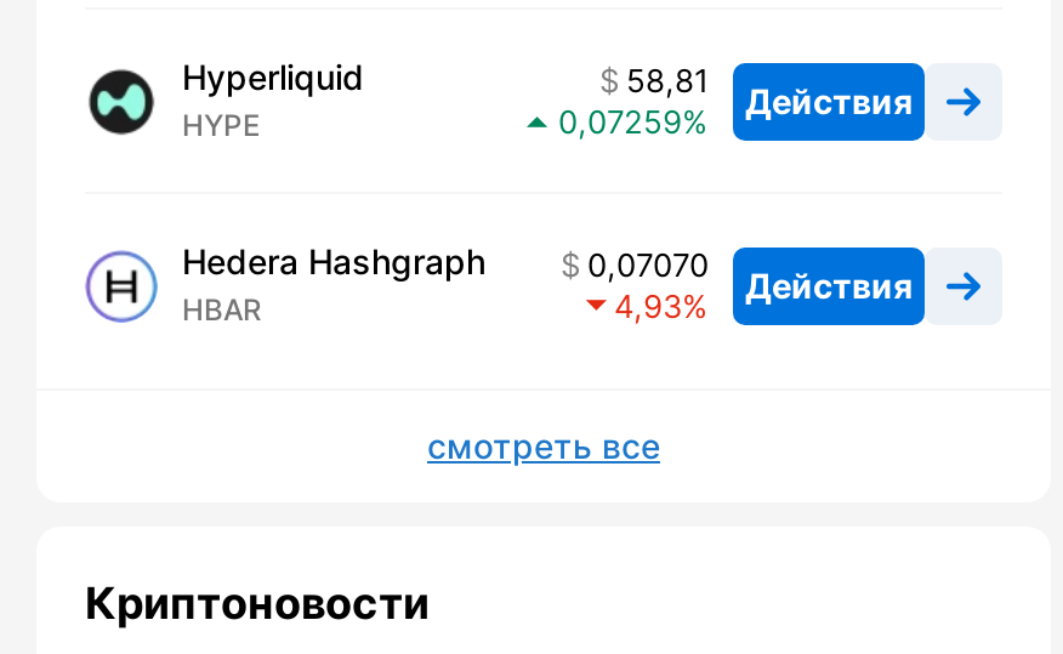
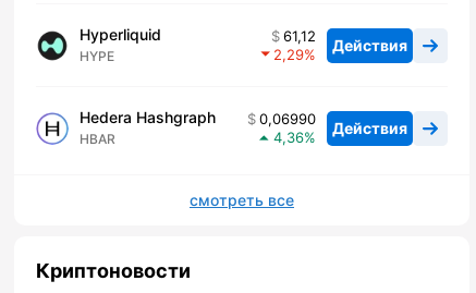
- 58,81 Действия
+ 61,12 Действия

- 0,07259
+ 2,29

- 0,07070 Действия
+ 0,06990 Действия

- 4,93
+ 4,36
